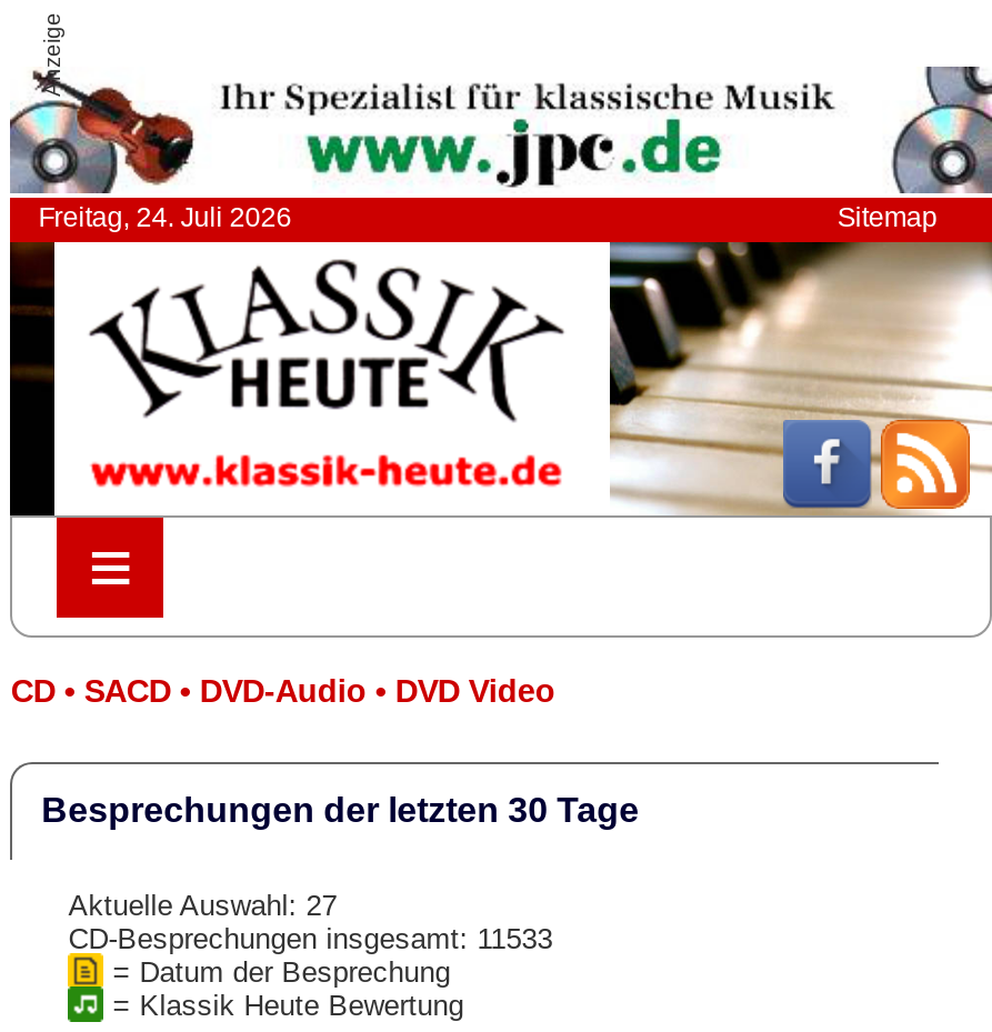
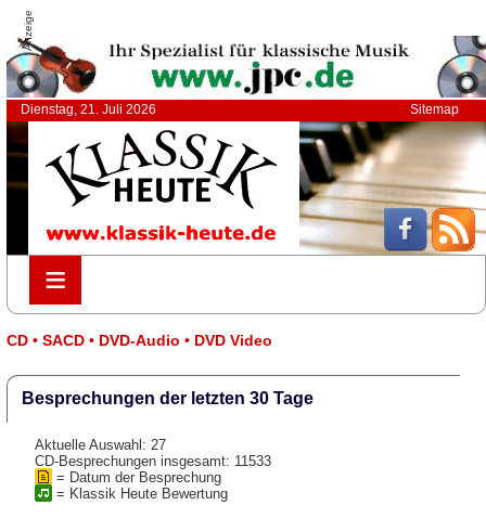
- Freitag, 24. Juli 2026
+ Dienstag, 21. Juli 2026
